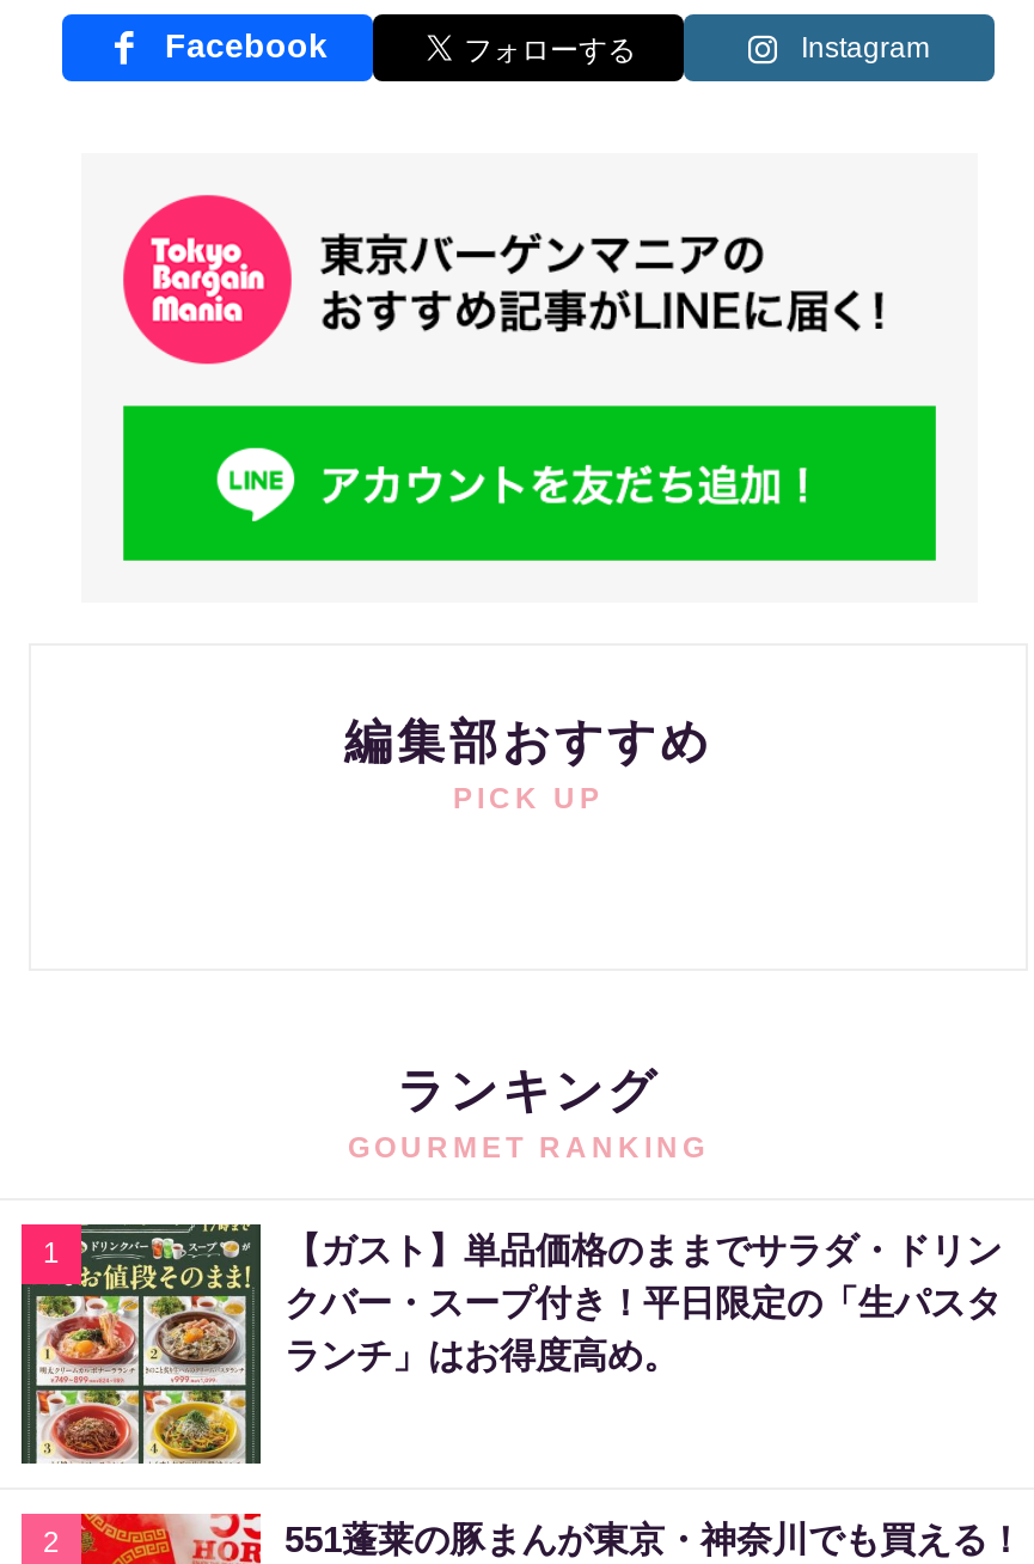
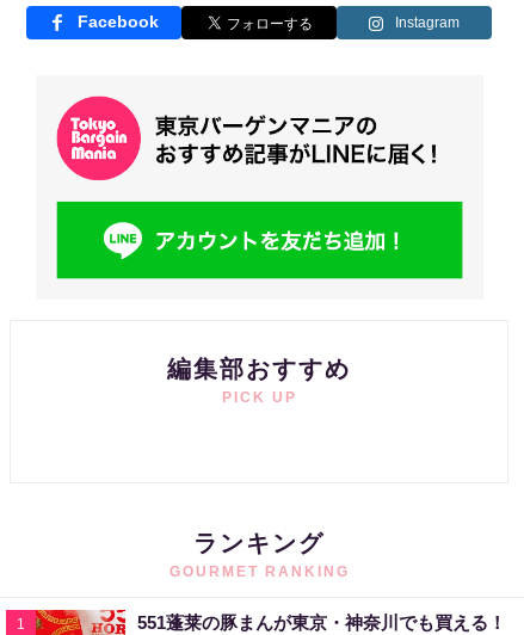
- [image]
- 【ガスト】単品価格のままでサラダ・ドリン
- クバー・スープ付き！平日限定の「生パスタ
- ランチ」はお得度高め。

- 2
